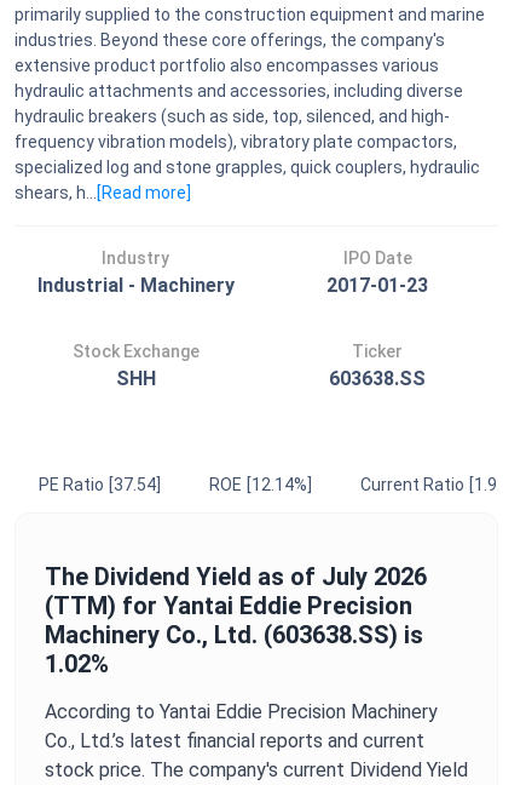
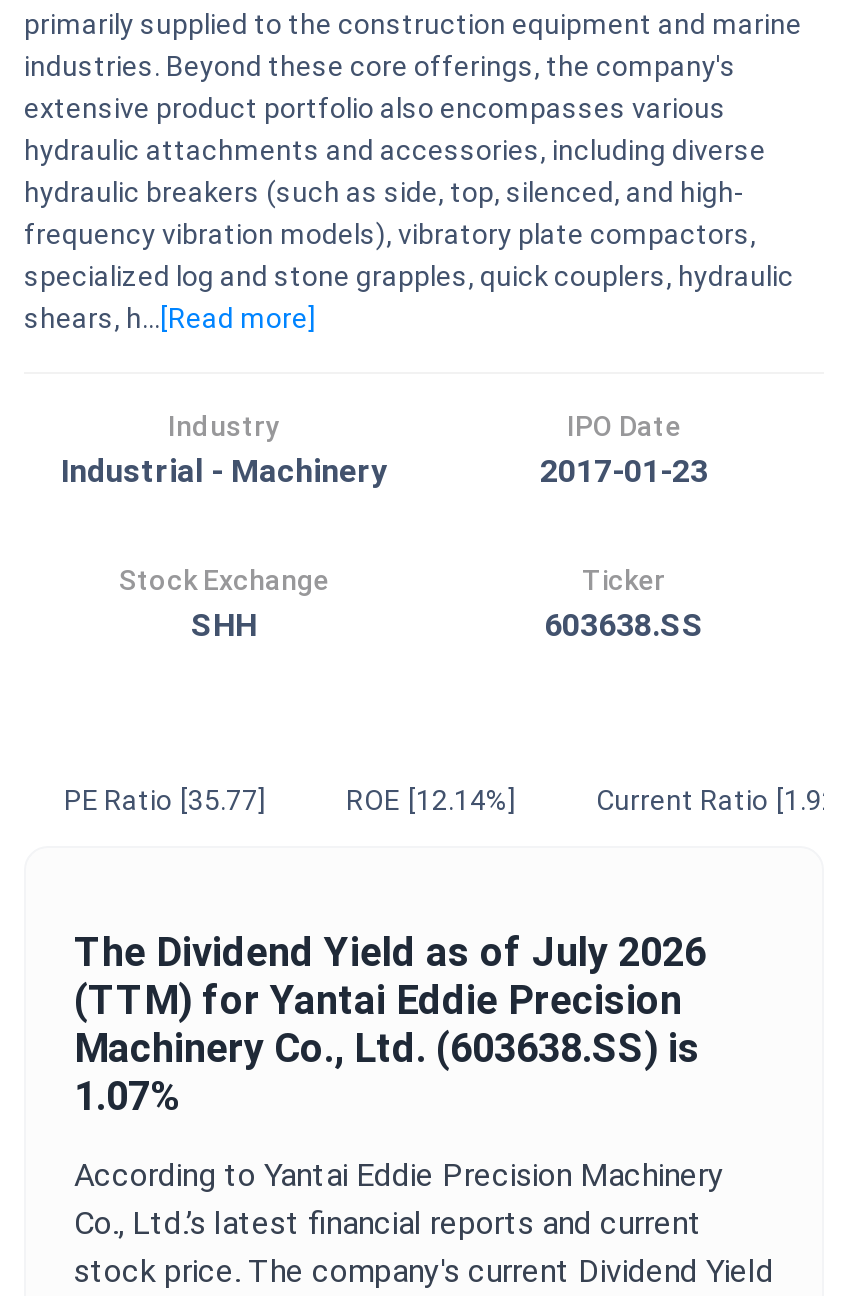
- PE Ratio [37.54]
+ PE Ratio [35.77]

- 1.02%
+ 1.07%
